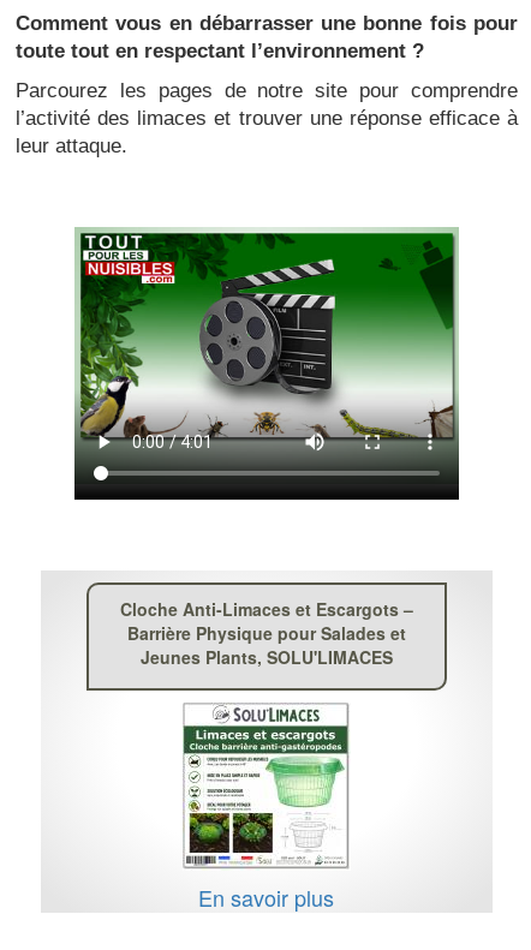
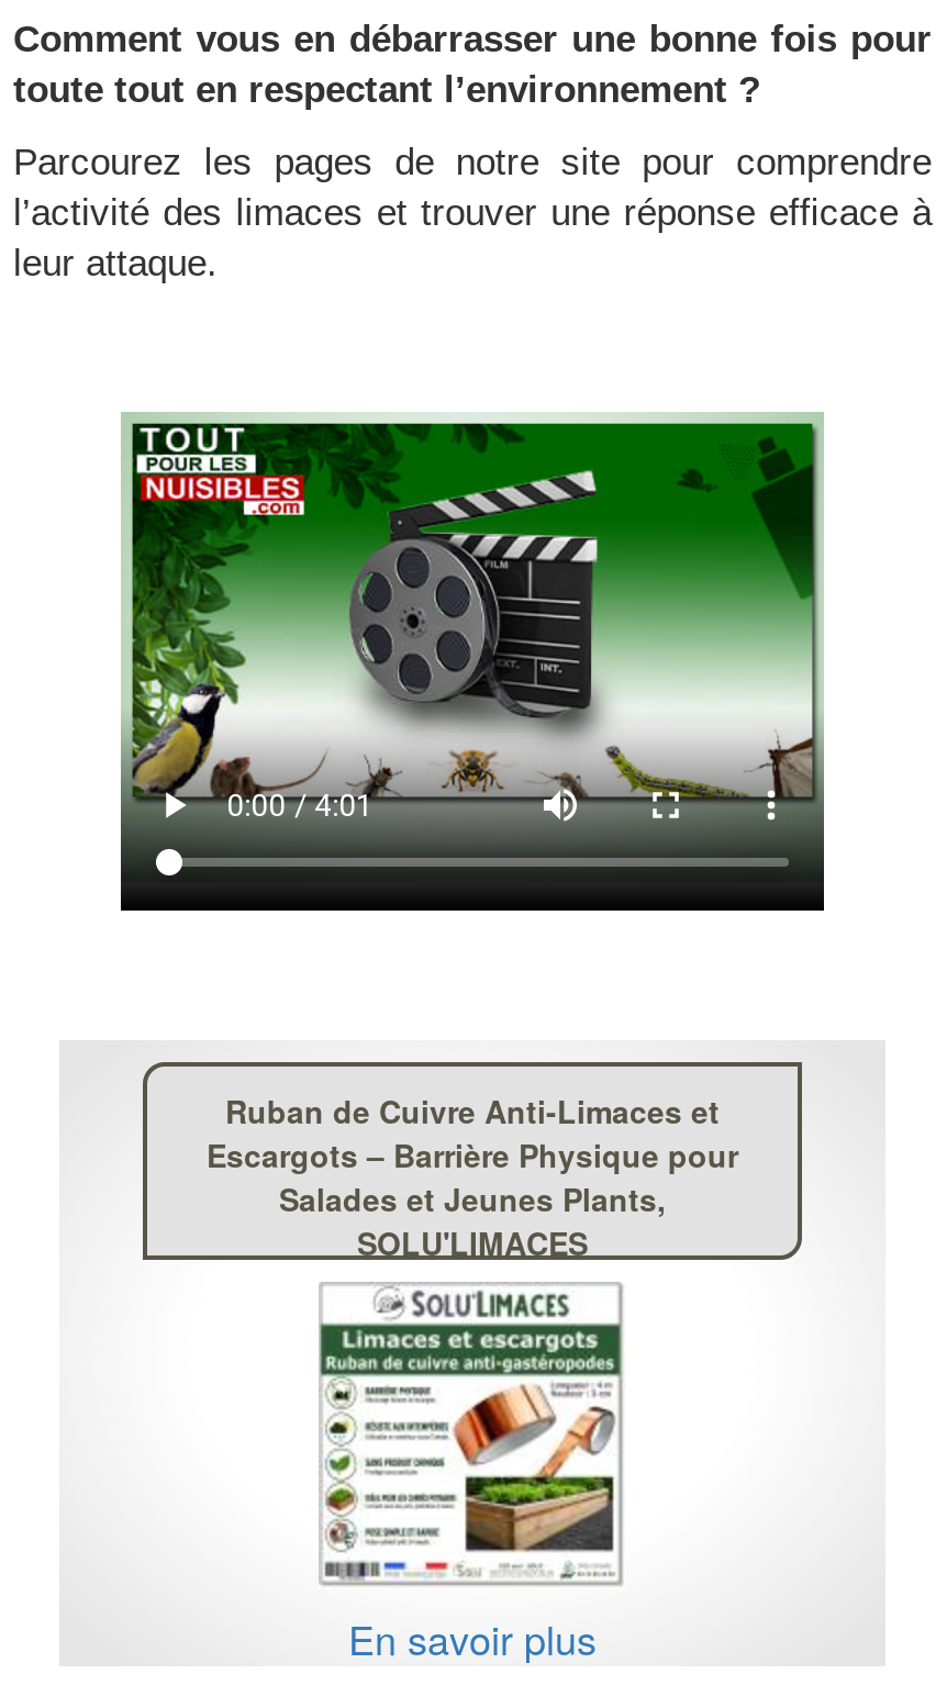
- Cloche Anti-Limaces et Escargots –
- Barrière Physique pour Salades et
- Jeunes Plants, SOLU'LIMACES
+ Ruban de Cuivre Anti-Limaces et
+ Escargots – Barrière Physique pour
+ Salades et Jeunes Plants,
+ SOLU'LIMACES

- [image]
+ [image]
